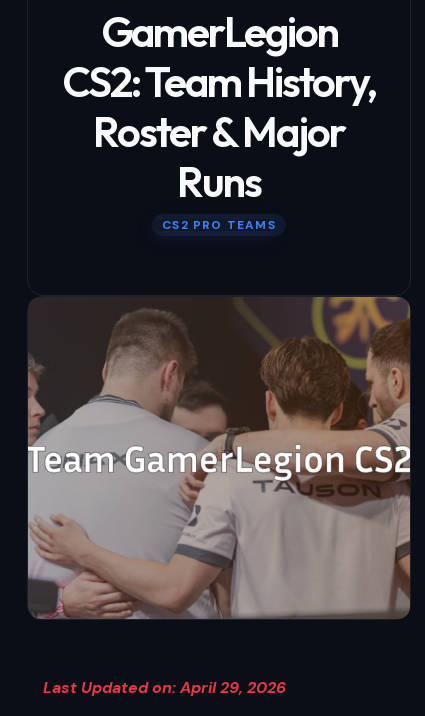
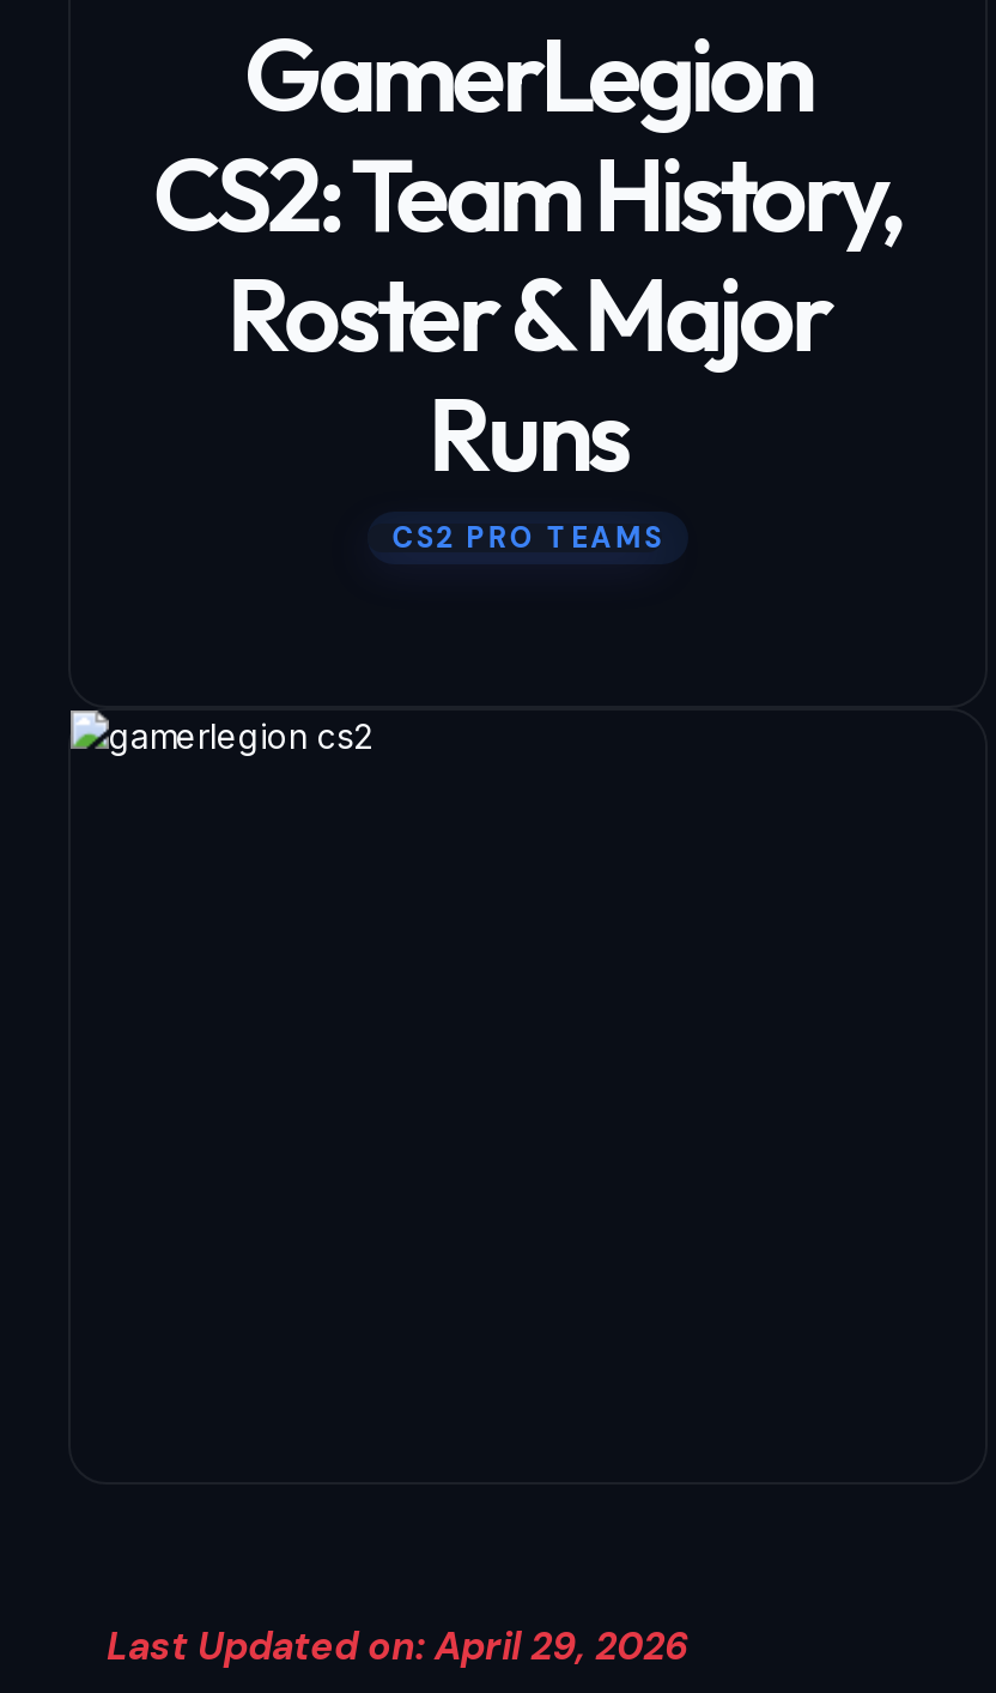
- [image]
